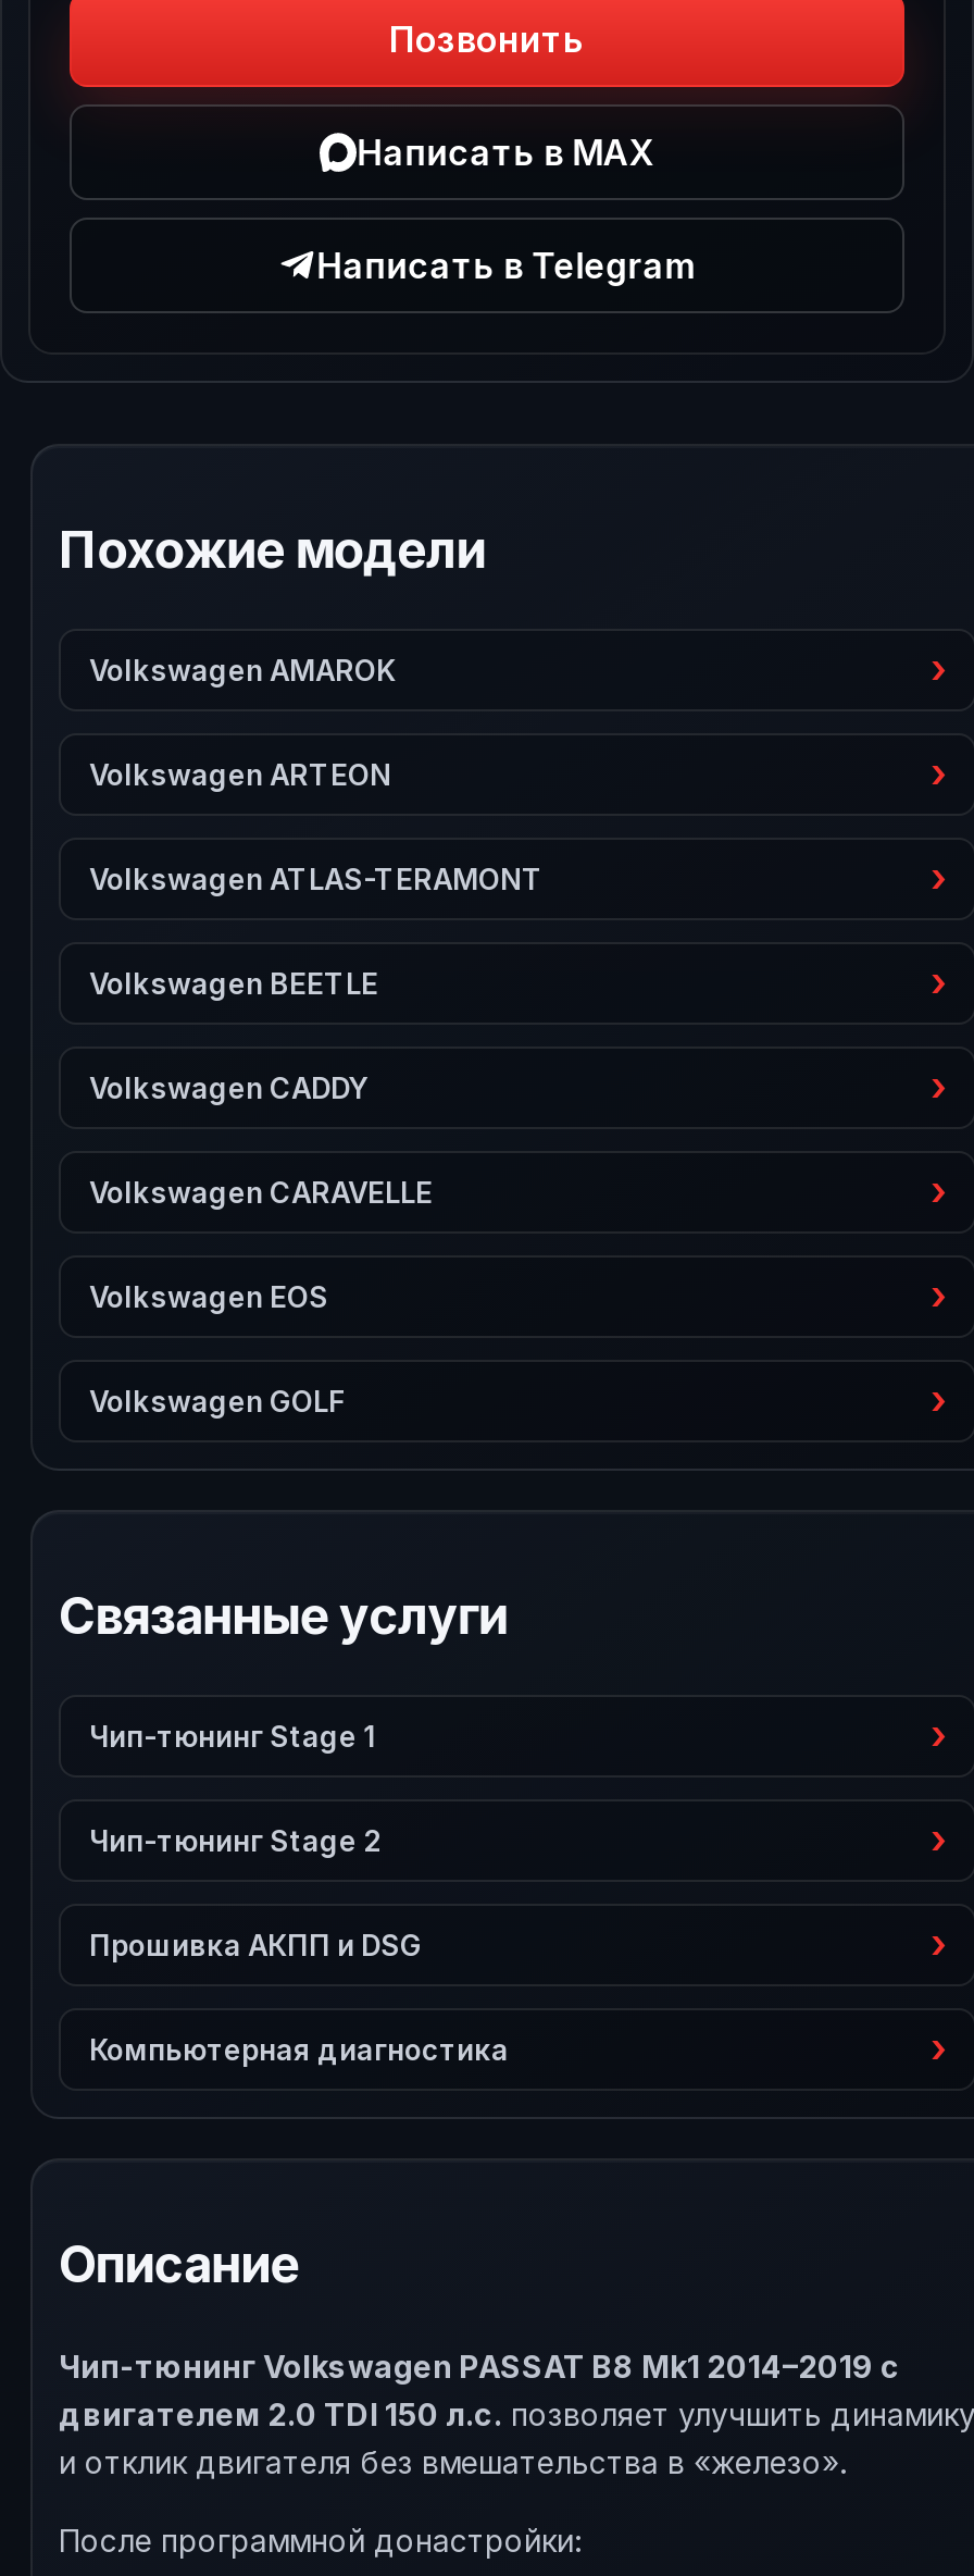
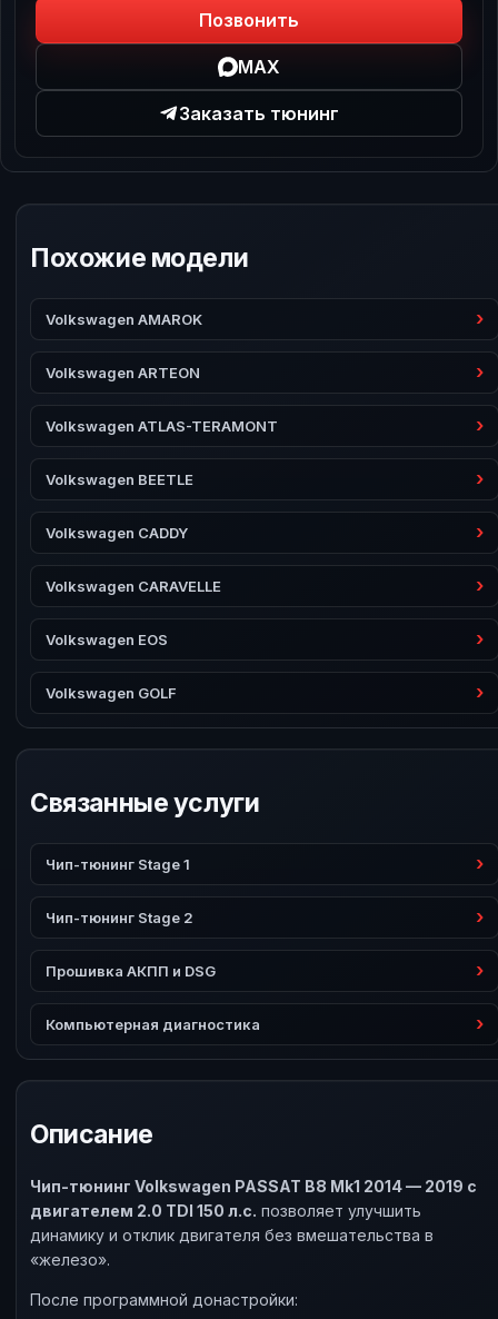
- Написать в MAX
+ MAX

- Написать в Telegram
+ Заказать тюнинг

moved up: Похожие модели | Volkswagen AMAROK | Volkswagen ARTEON | ... | Компьютерная диагностика | Описание

- Чип-тюнинг Volkswagen PASSAT B8 Mk1 2014–2019 с
- двигателем 2.0 TDI 150 л.с. позволяет улучшить динамику
- и отклик двигателя без вмешательства в «железо».
+ Чип-тюнинг Volkswagen PASSAT B8 Mk1 2014 — 2019 с
+ двигателем 2.0 TDI 150 л.с. позволяет улучшить
+ динамику и отклик двигателя без вмешательства в
+ «железо».
